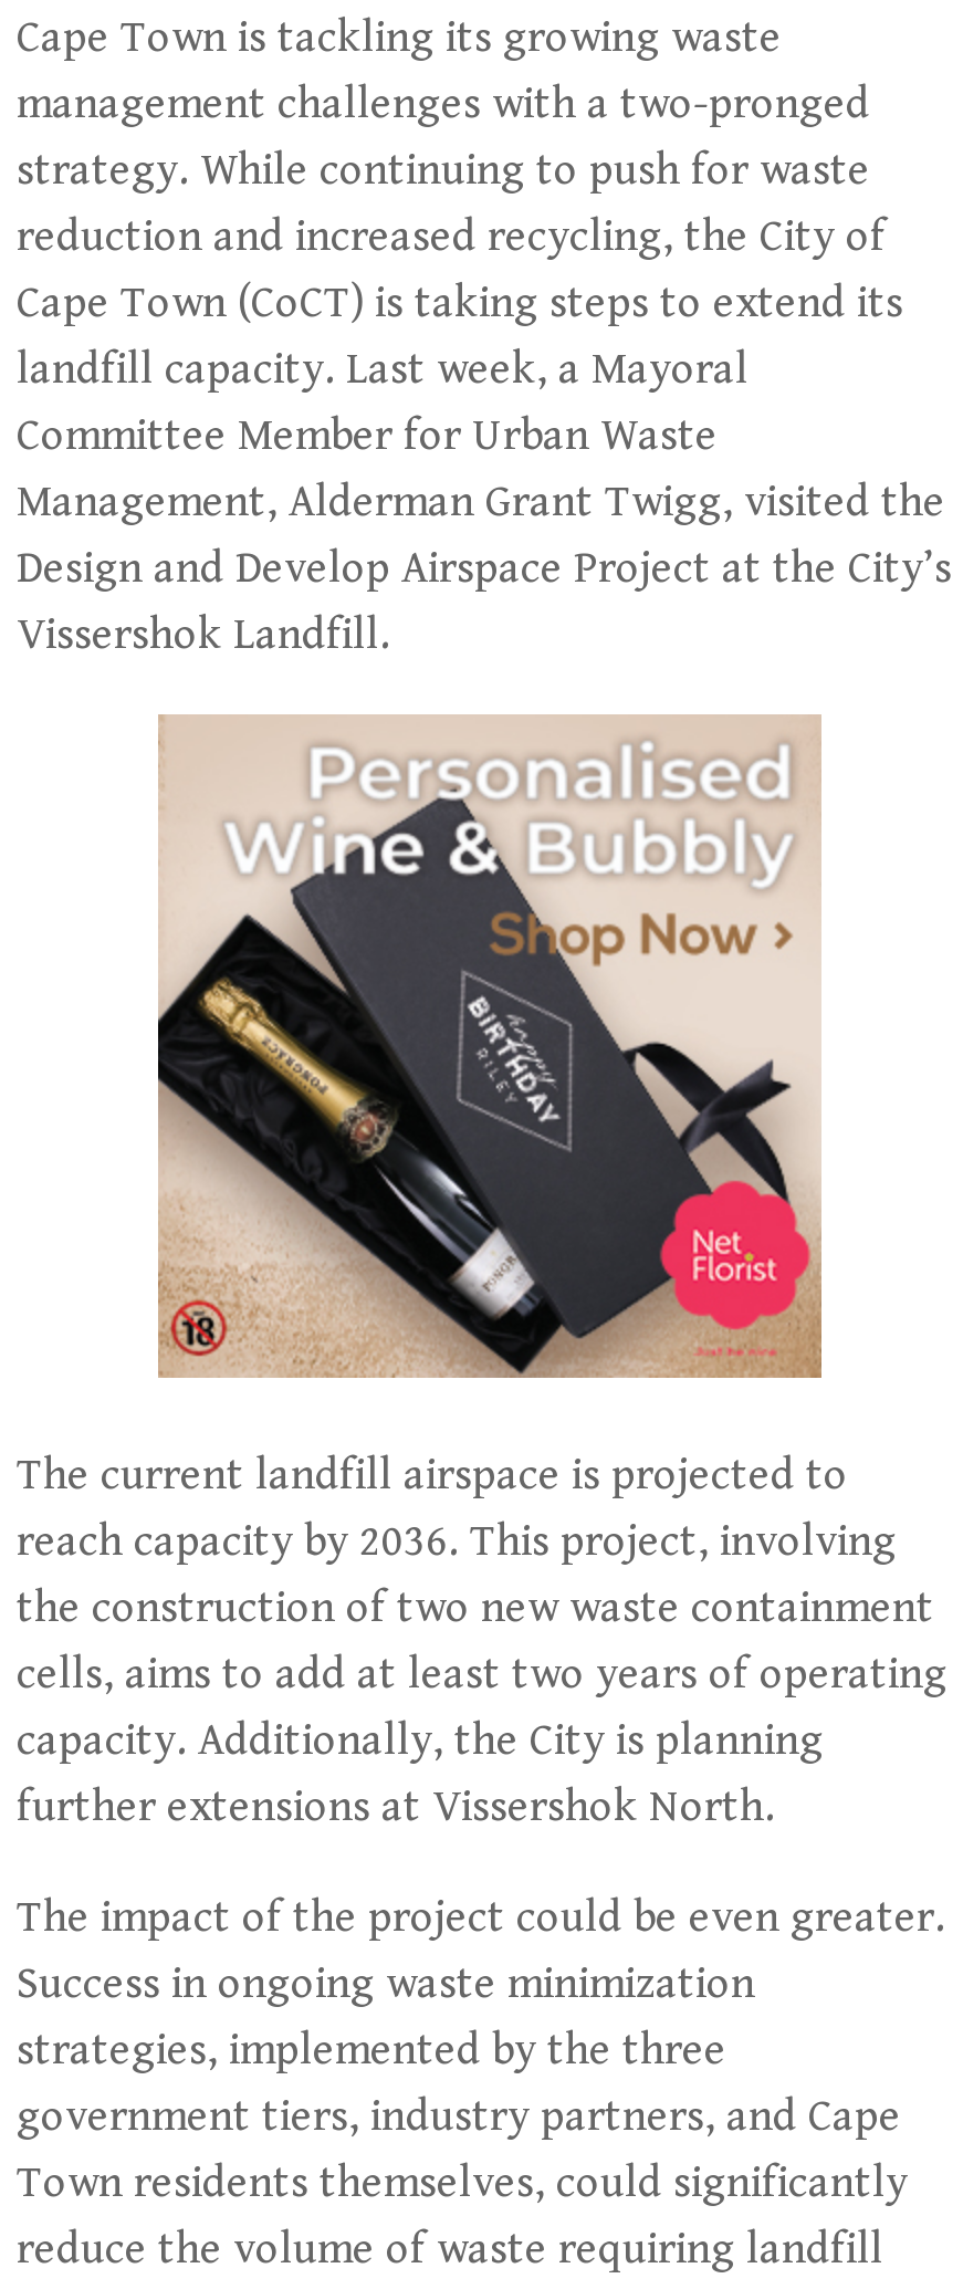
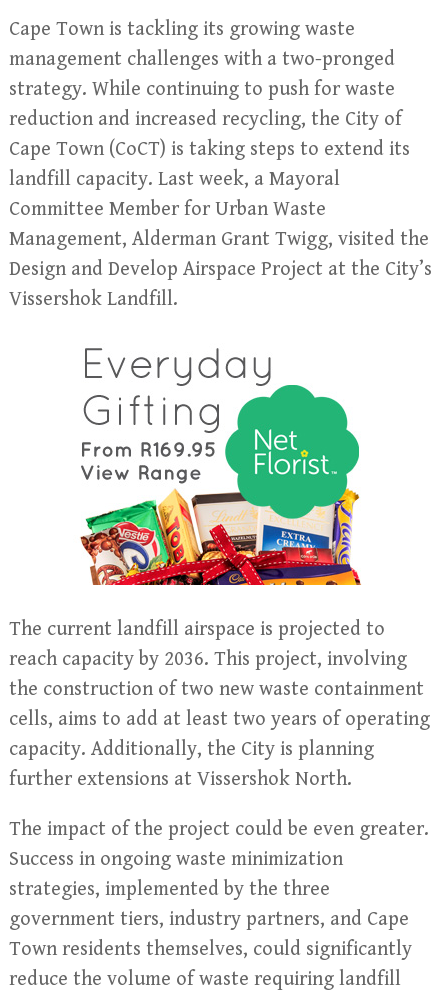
- [image]
+ [image]
